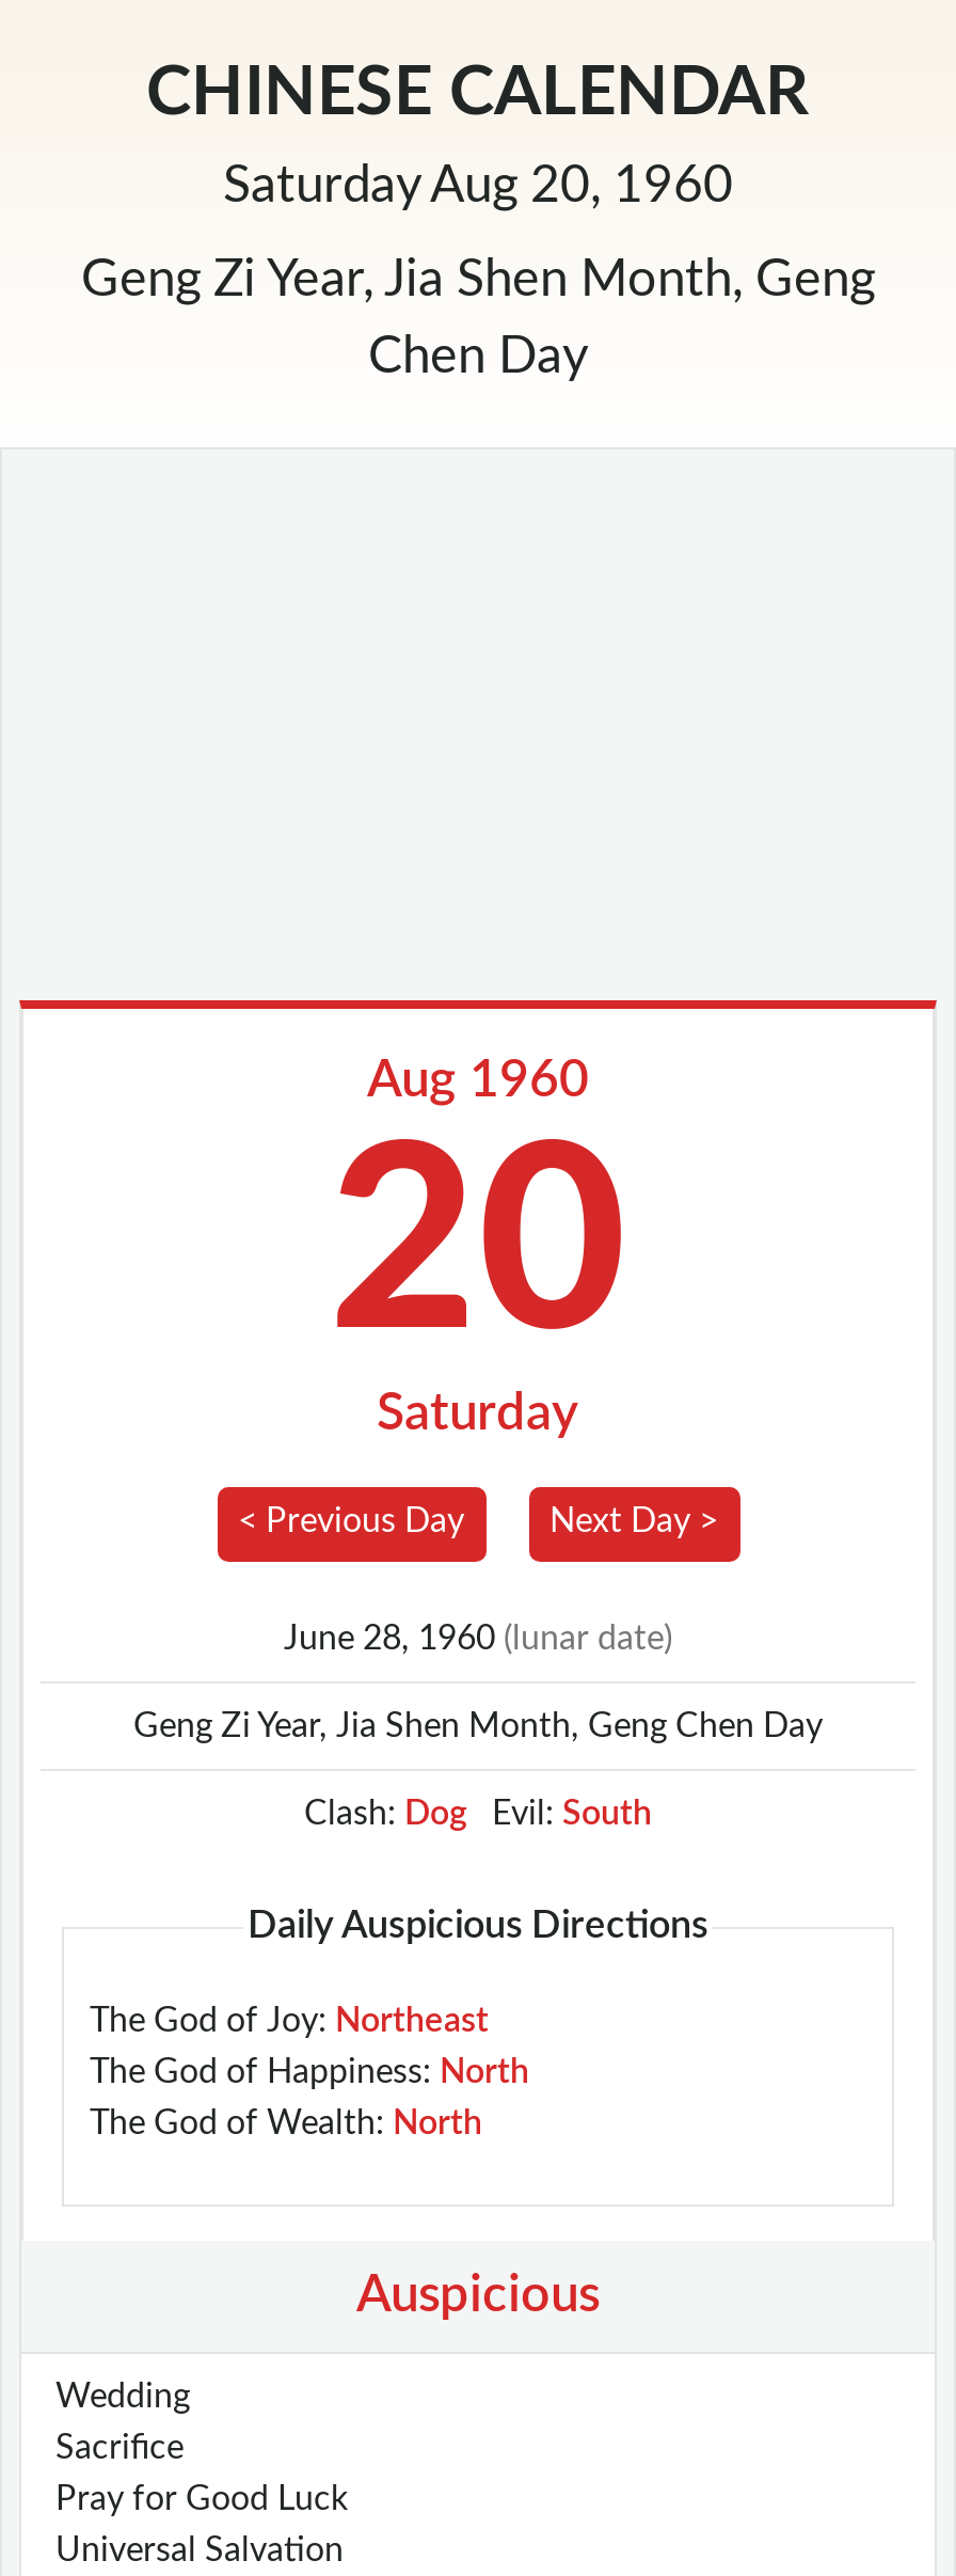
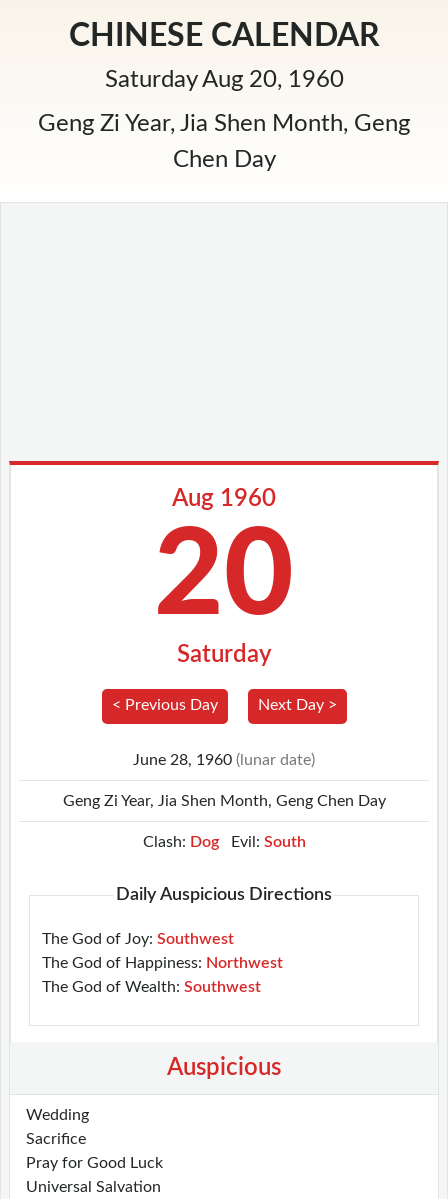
- The God of Joy: Northeast
+ The God of Joy: Southwest

- The God of Happiness: North
+ The God of Happiness: Northwest

- The God of Wealth: North
+ The God of Wealth: Southwest
